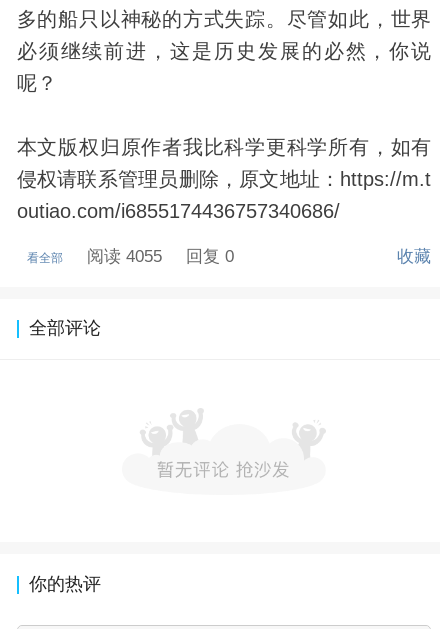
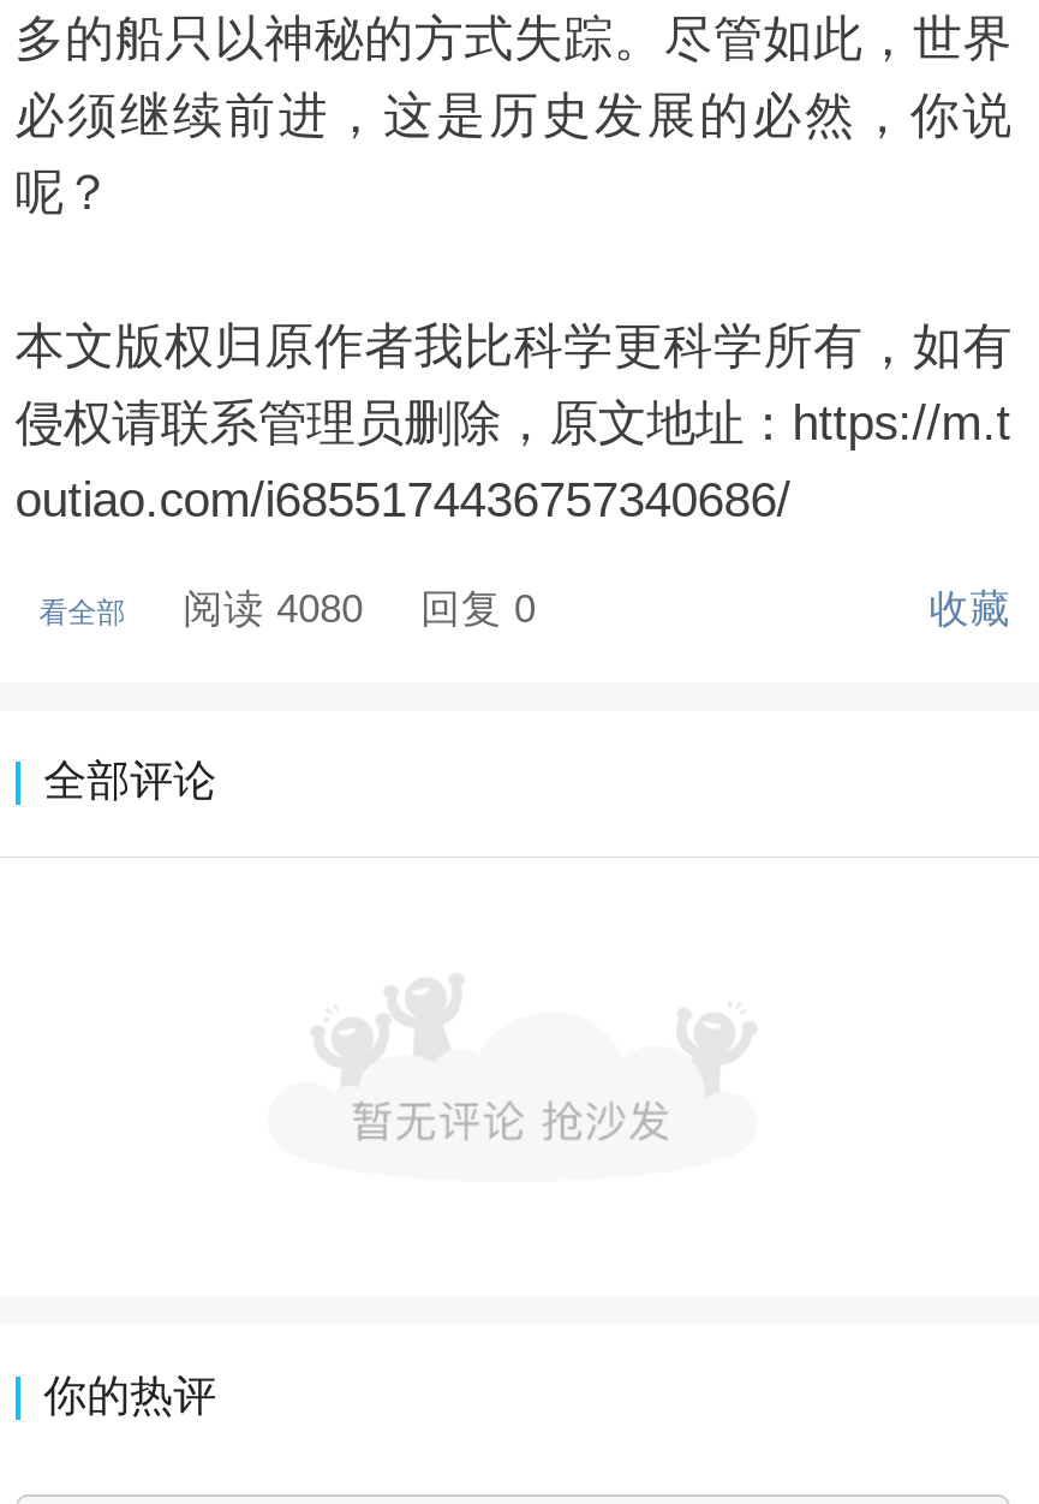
- 看全部 阅读 4055 回复 0
+ 看全部 阅读 4080 回复 0
